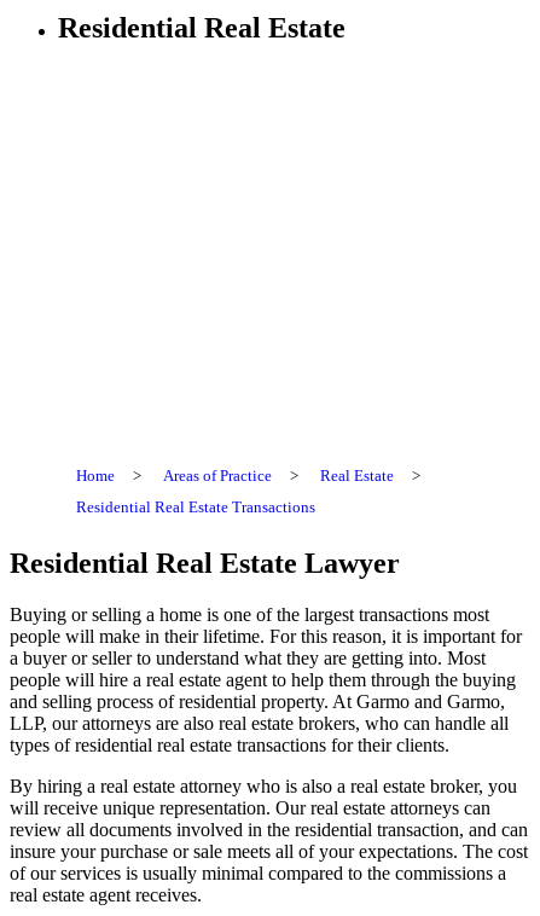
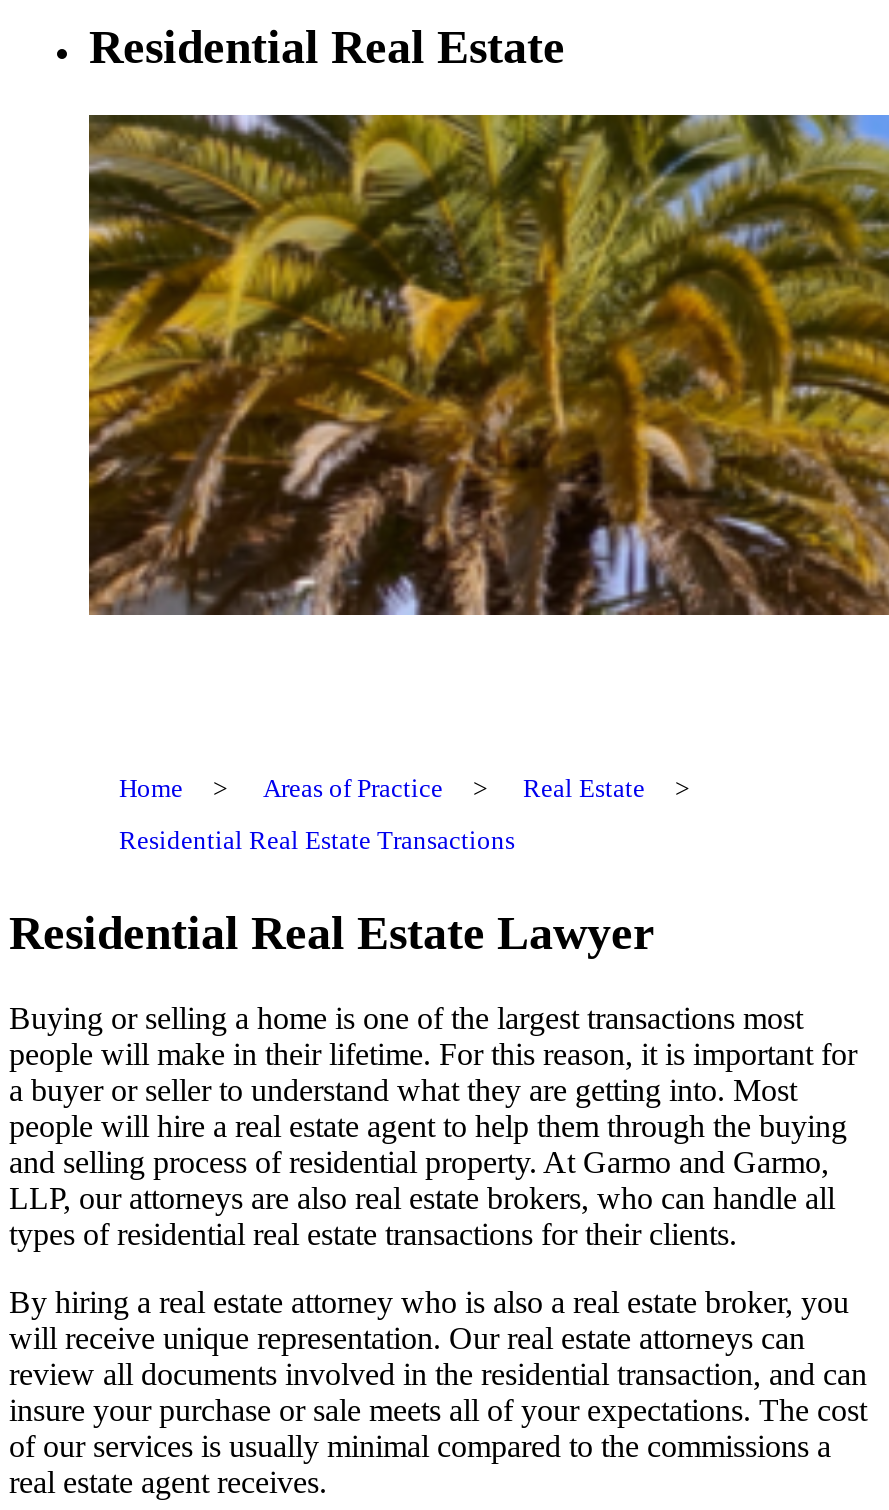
+ [image]
